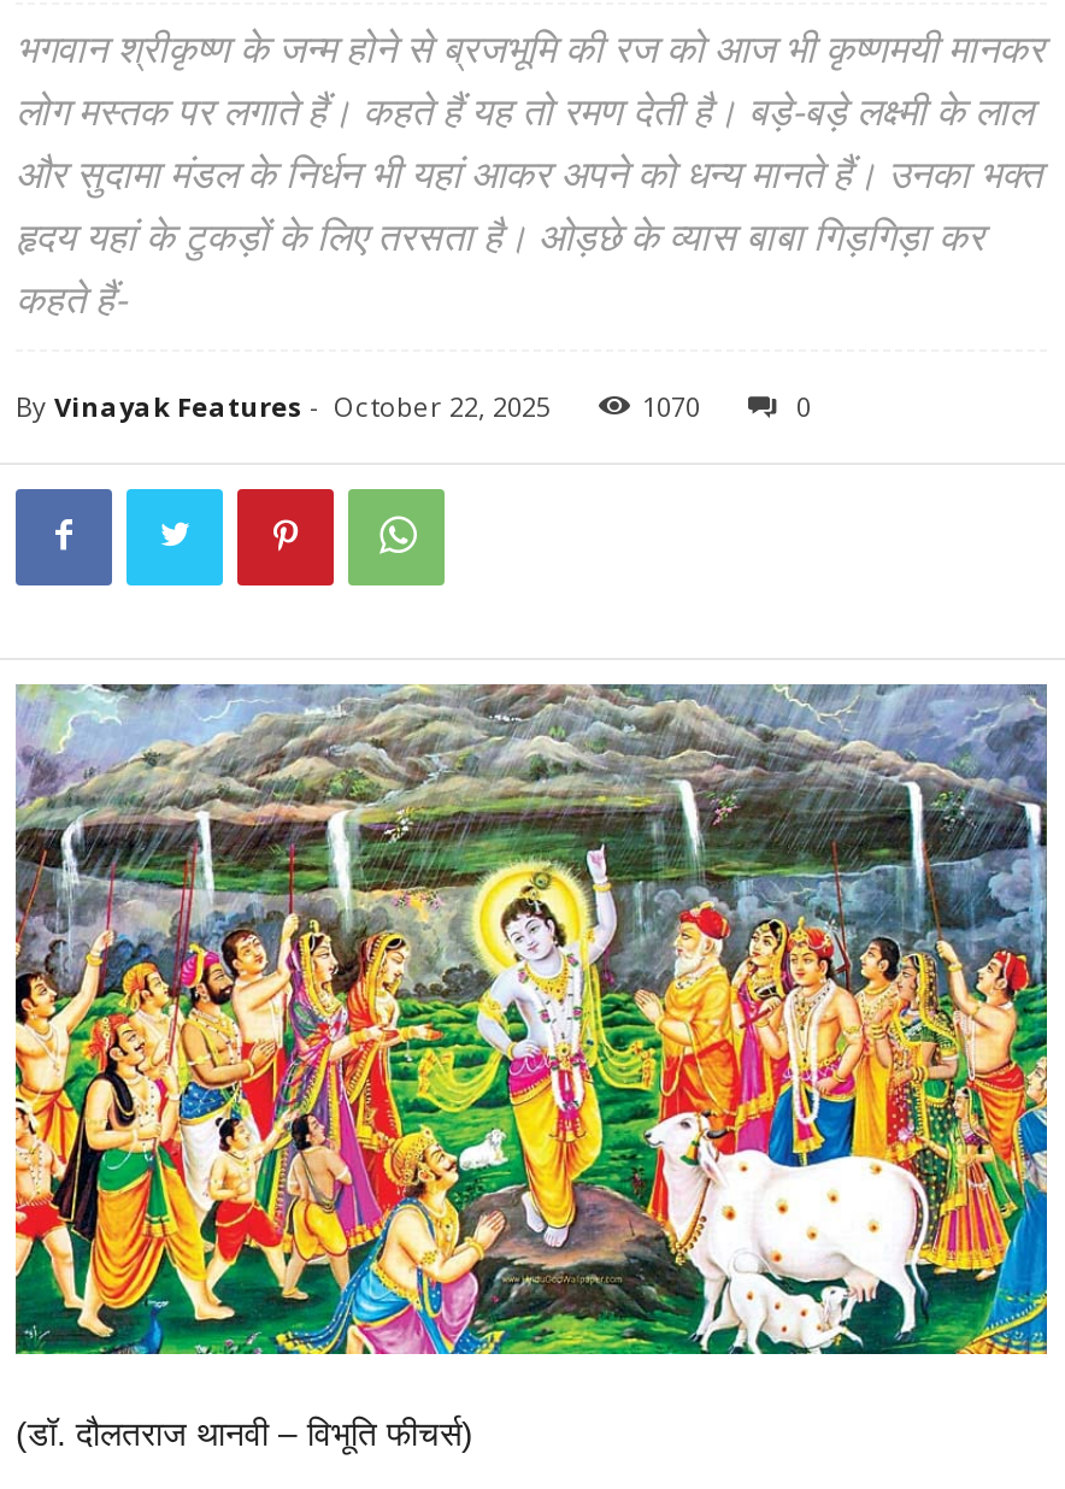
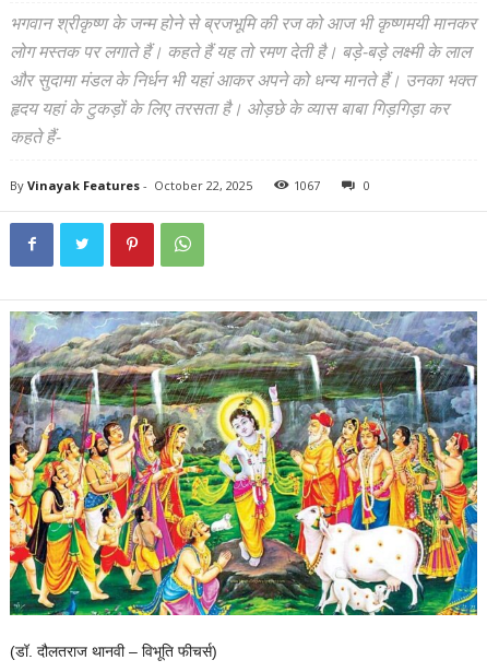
- 1070
+ 1067
